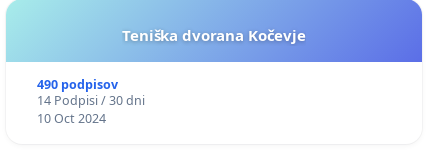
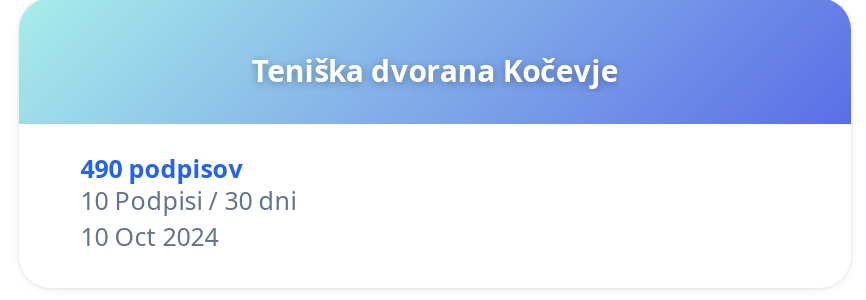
- 14 Podpisi / 30 dni
+ 10 Podpisi / 30 dni
